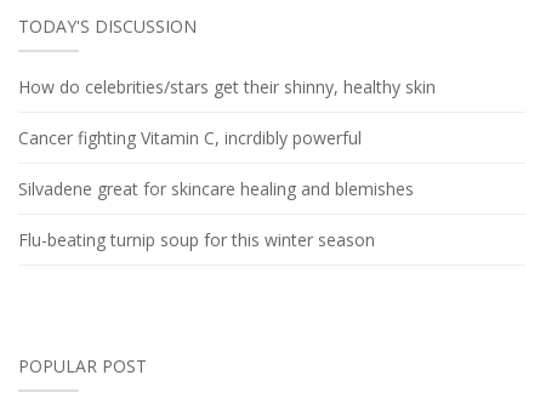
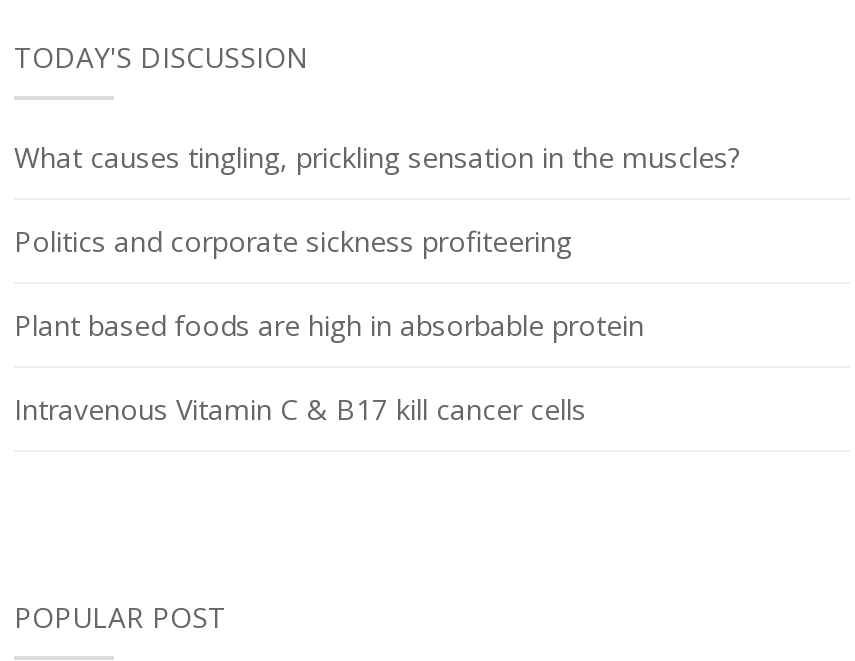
- How do celebrities/stars get their shinny, healthy skin
+ What causes tingling, prickling sensation in the muscles?

- Cancer fighting Vitamin C, incrdibly powerful
+ Politics and corporate sickness profiteering

- Silvadene great for skincare healing and blemishes
+ Plant based foods are high in absorbable protein

- Flu-beating turnip soup for this winter season
+ Intravenous Vitamin C & B17 kill cancer cells
